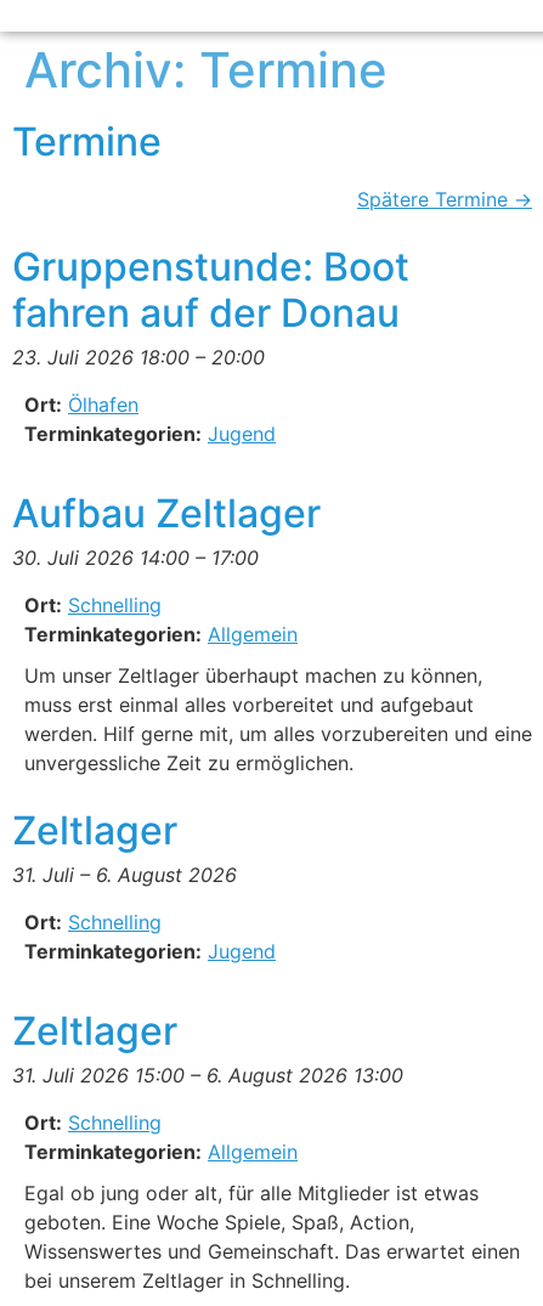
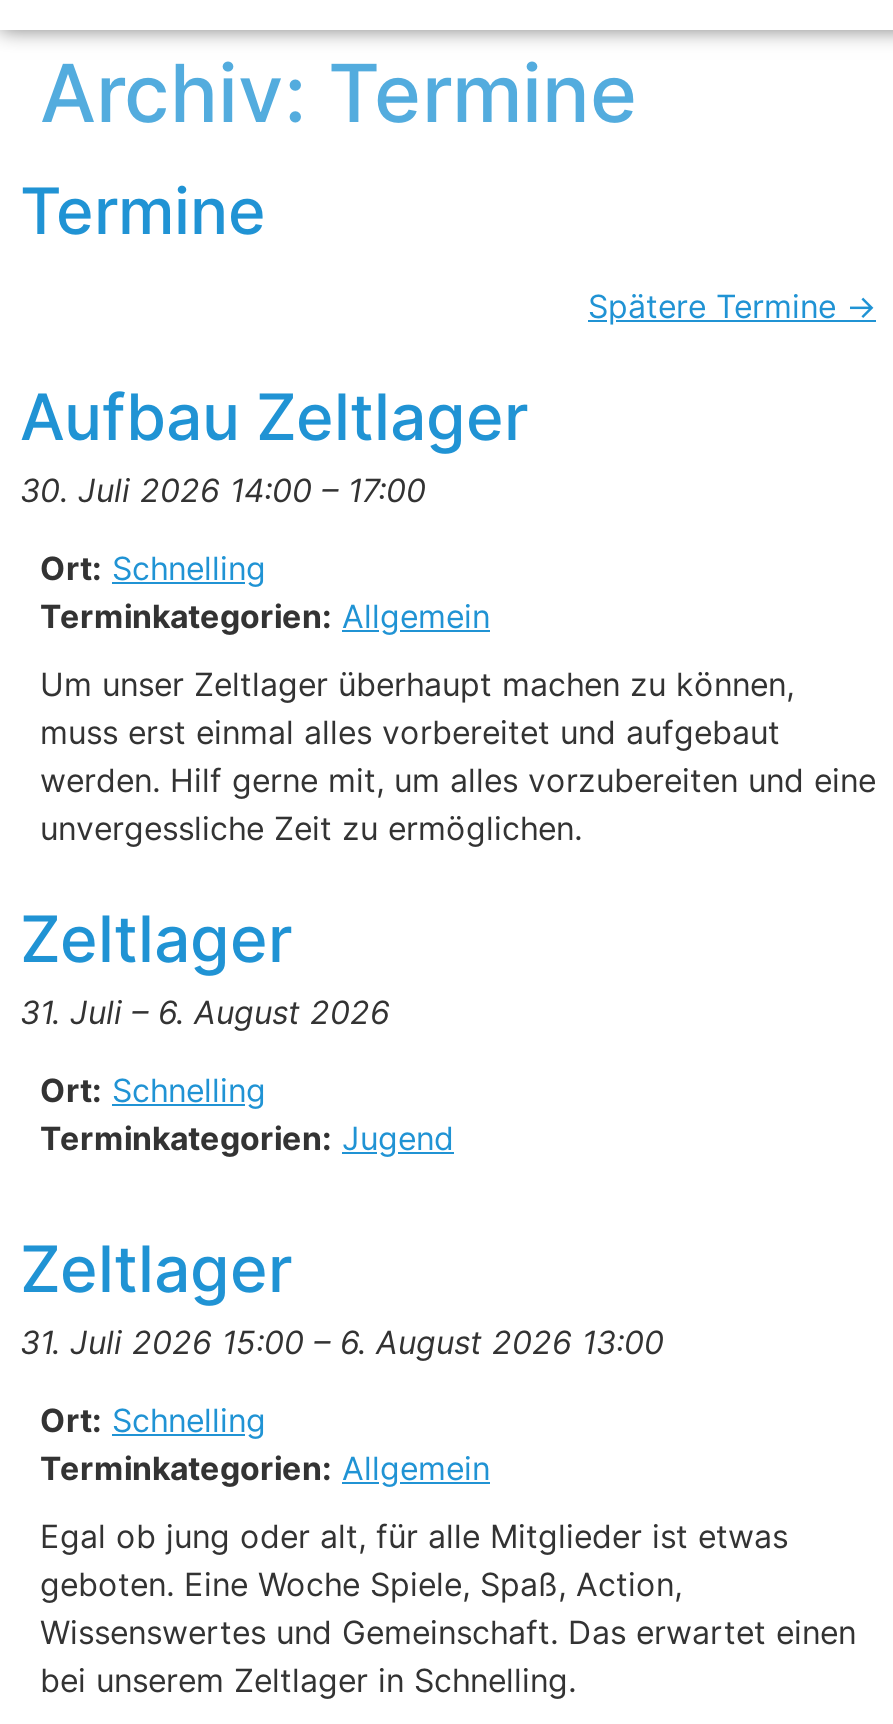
- Gruppenstunde: Boot
- fahren auf der Donau
- 23. Juli 2026 18:00 – 20:00
- Ort: Ölhafen
- Terminkategorien: Jugend
